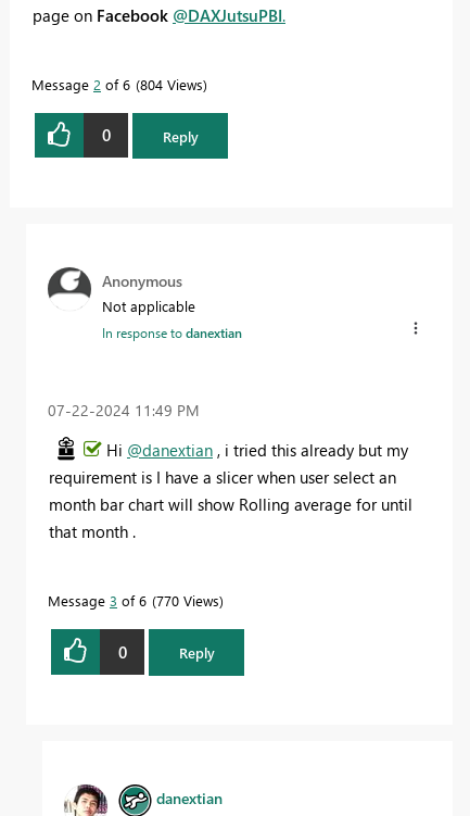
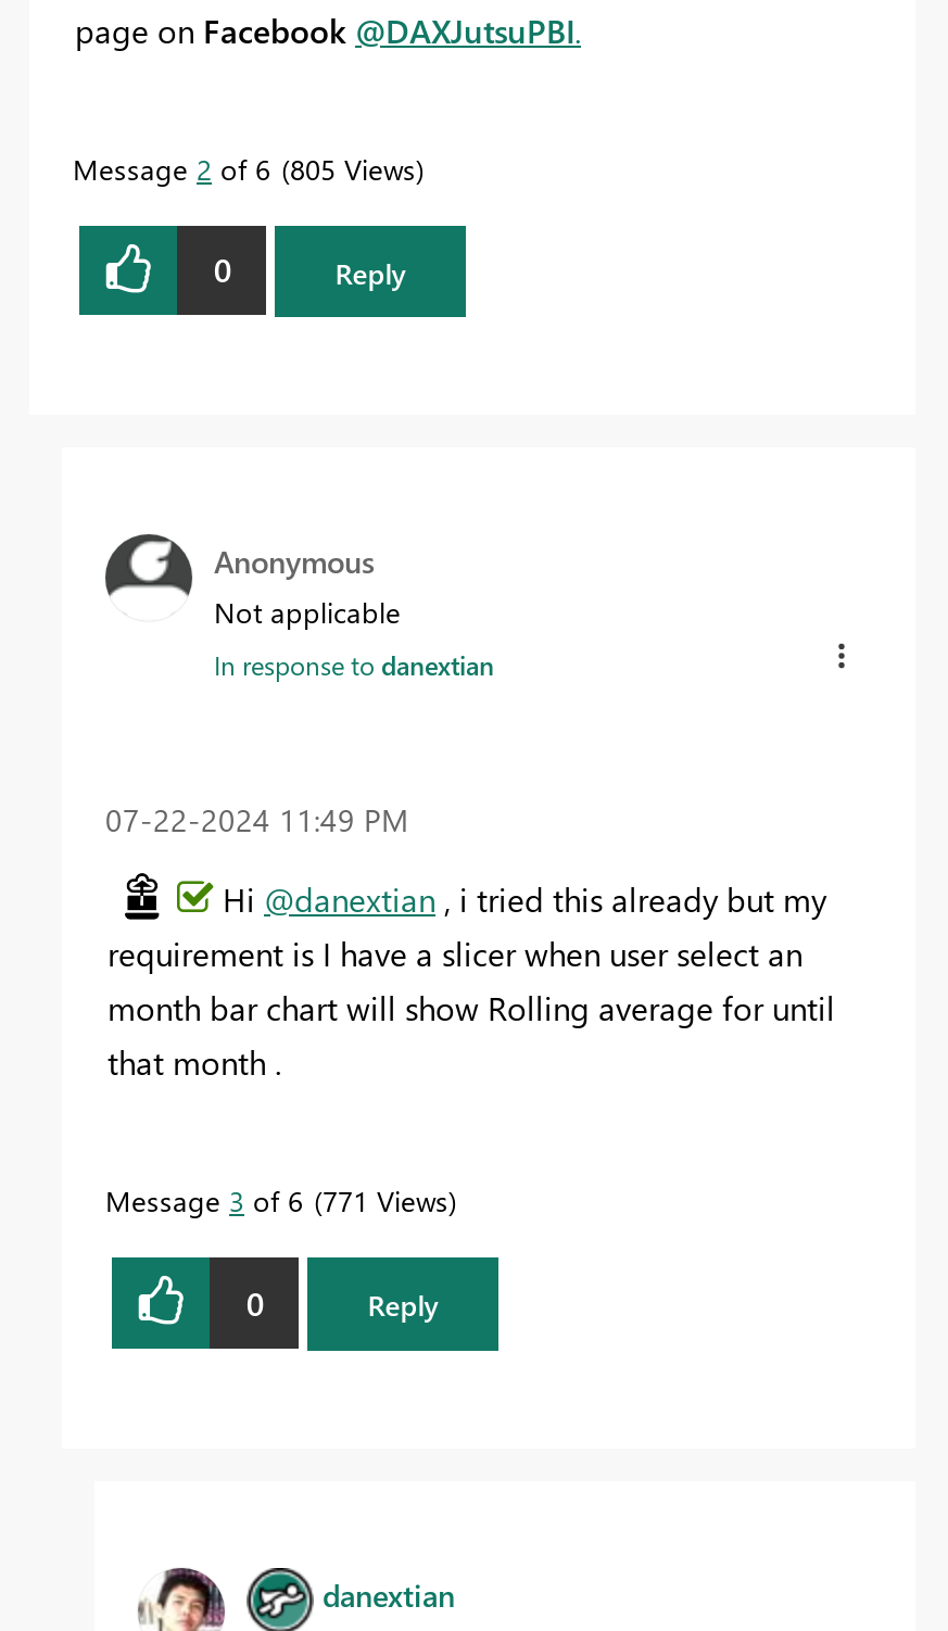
- Message 2 of 6 804 Views
+ Message 2 of 6 805 Views

- Message 3 of 6 770 Views
+ Message 3 of 6 771 Views
